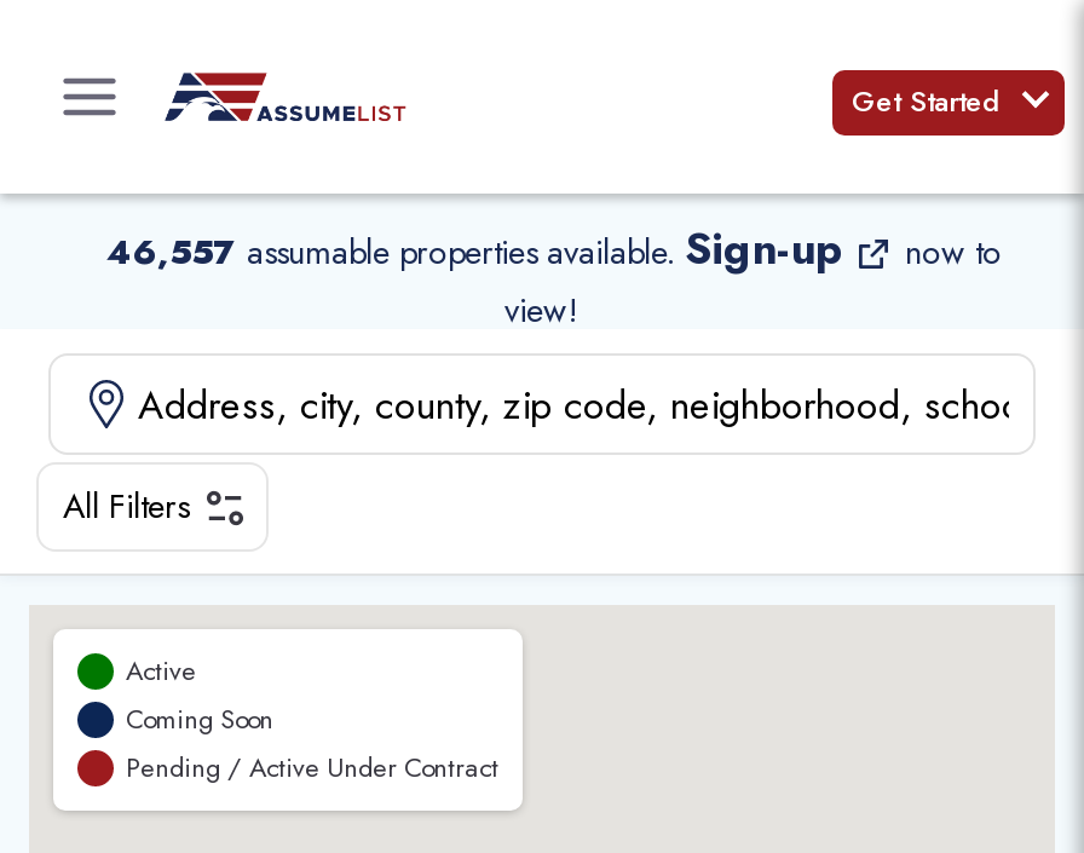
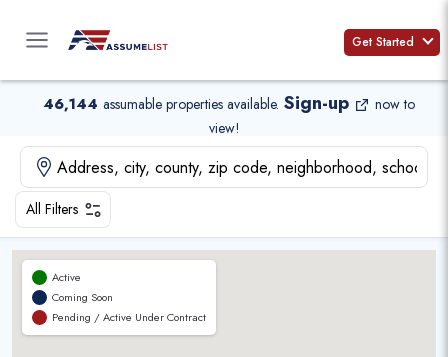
- 46,557 assumable properties available. Sign-up
+ 46,144 assumable properties available. Sign-up
